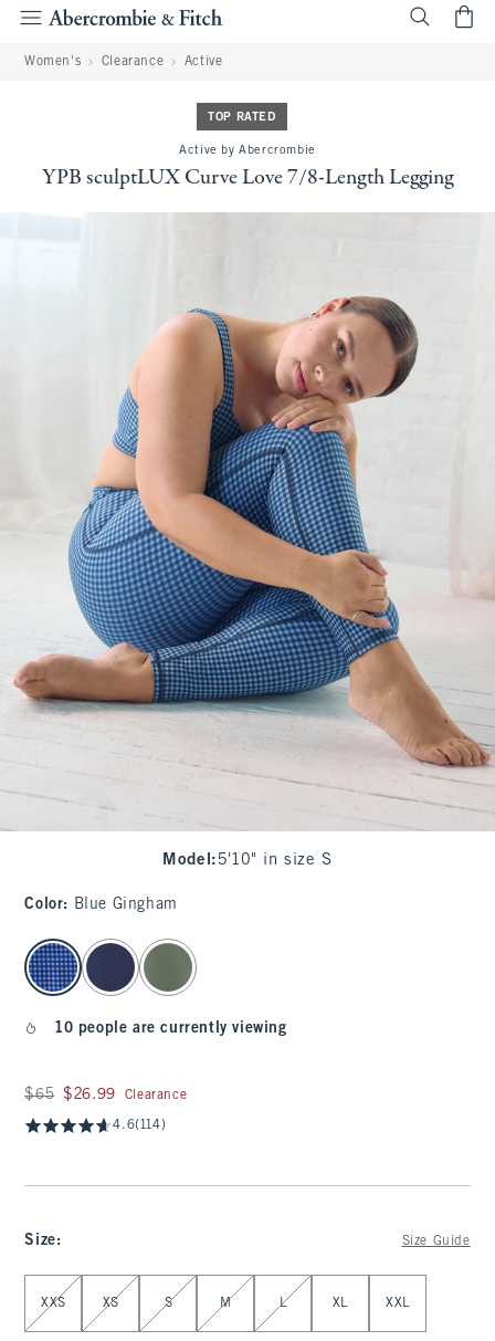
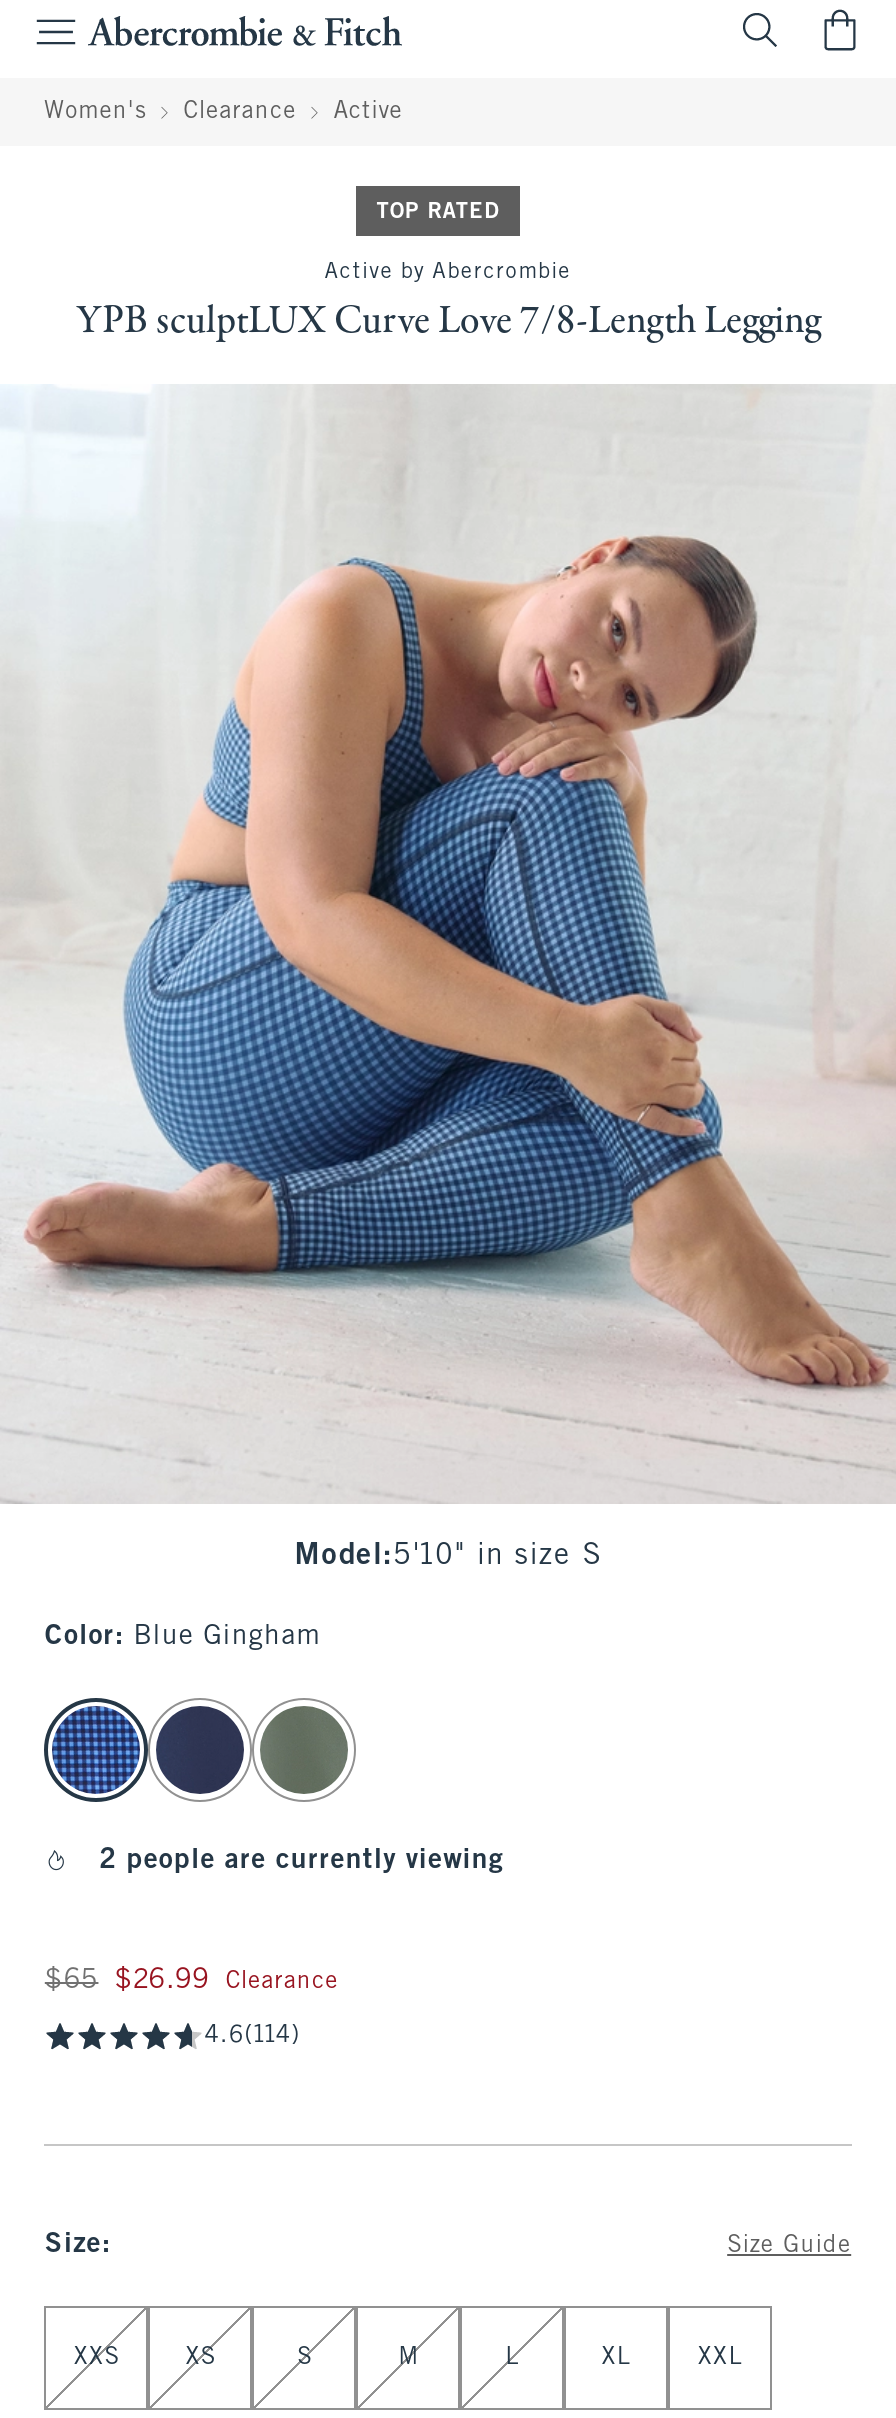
- 10 people are currently viewing
+ 2 people are currently viewing
